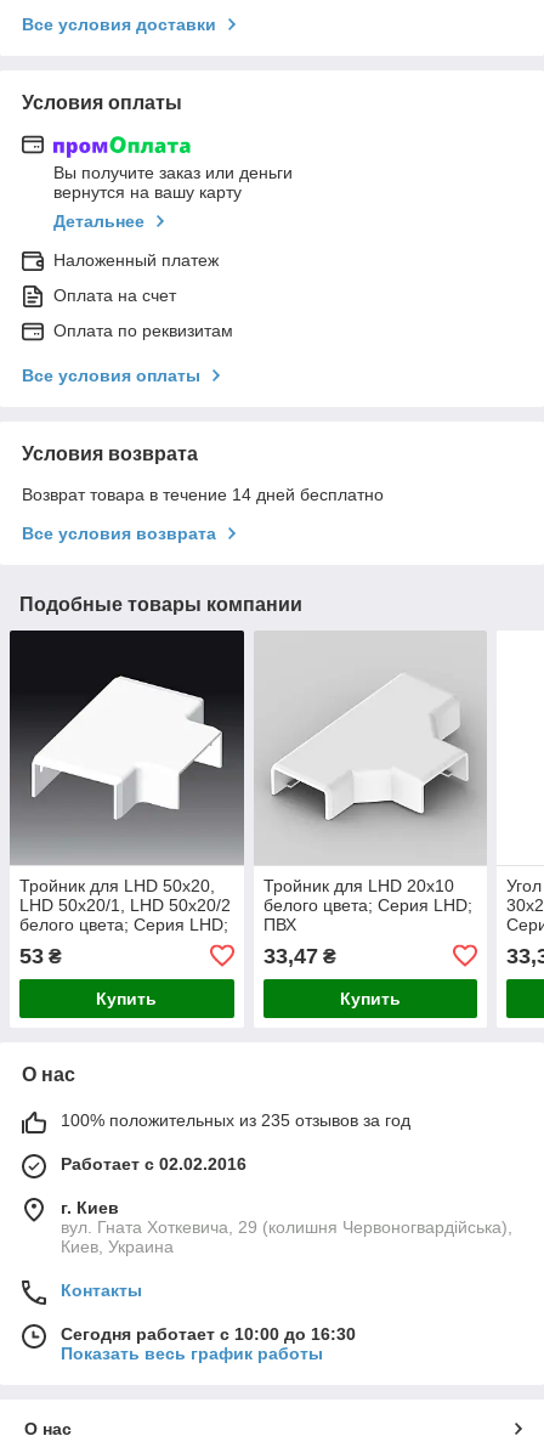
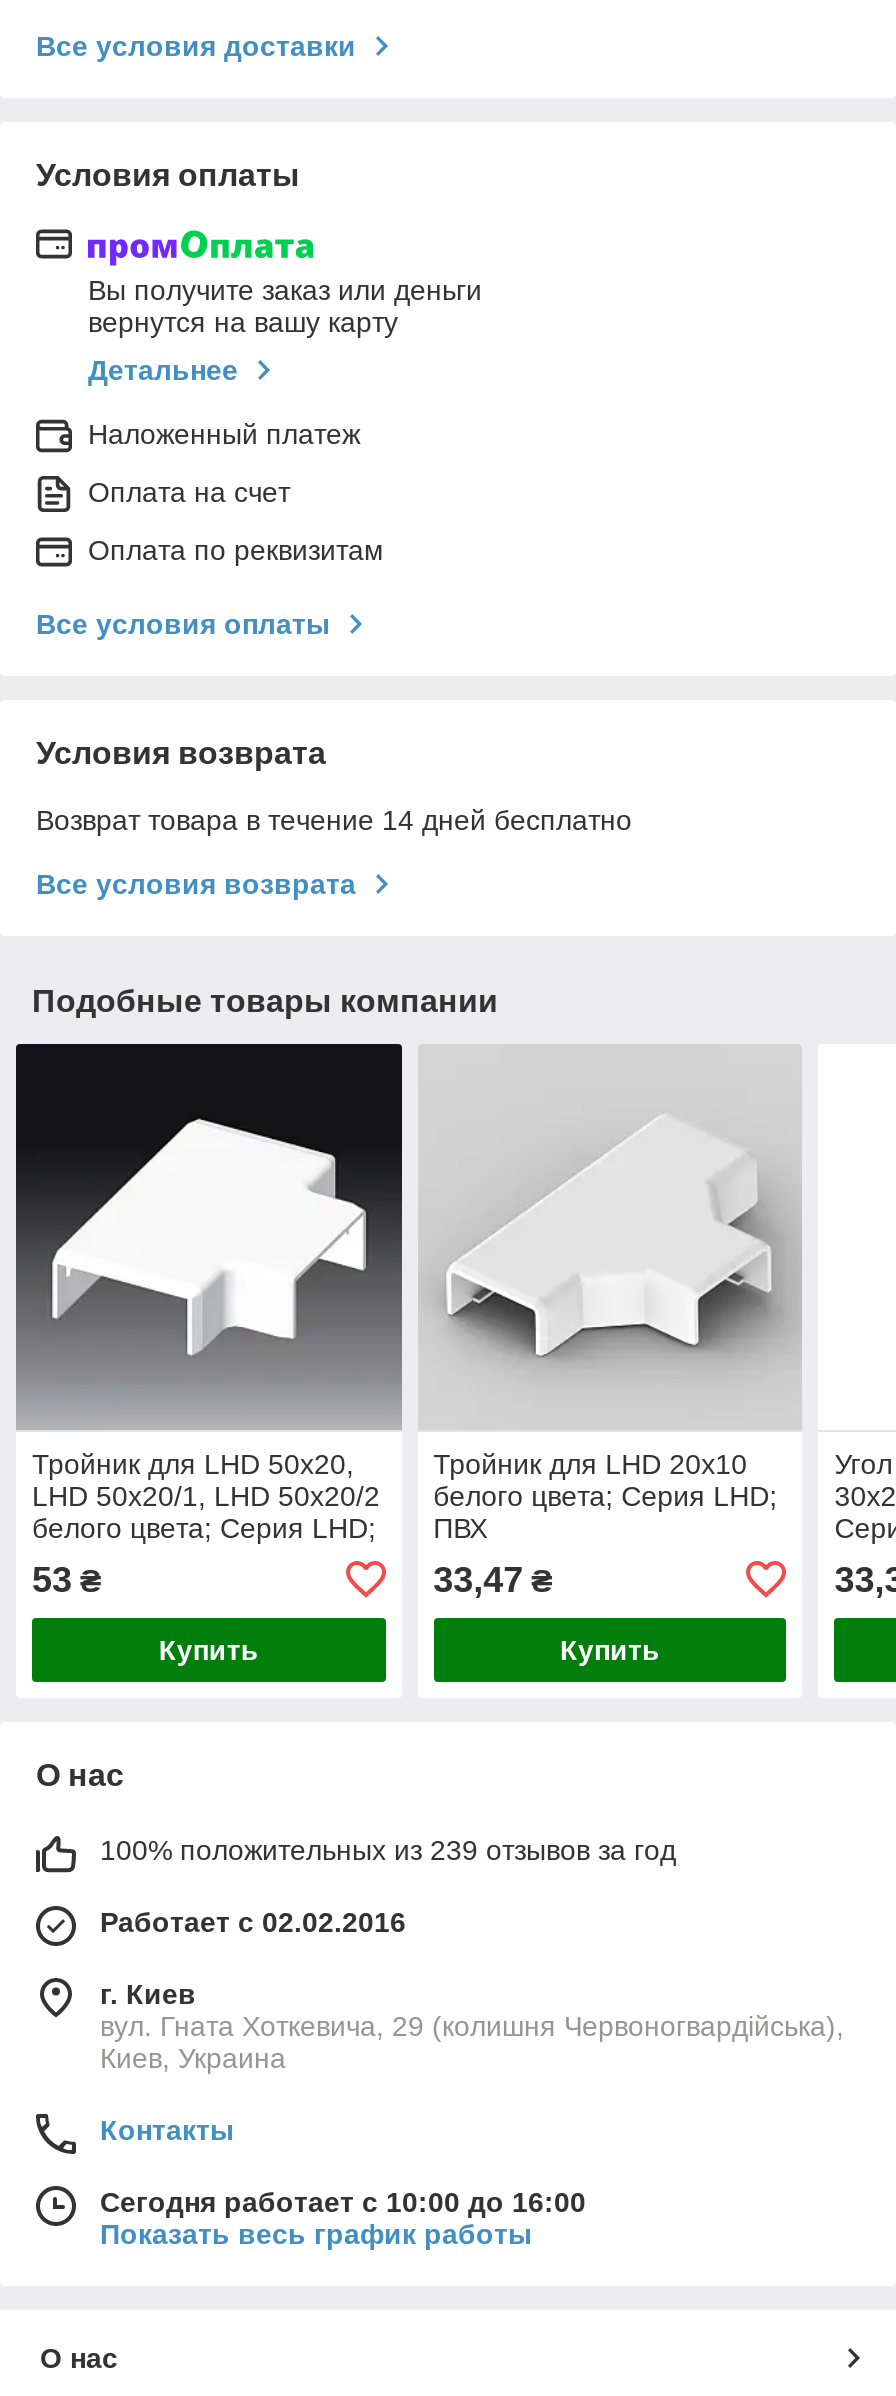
- 100% положительных из 235 отзывов за год
+ 100% положительных из 239 отзывов за год

- Сегодня работает с 10:00 до 16:30
+ Сегодня работает с 10:00 до 16:00
